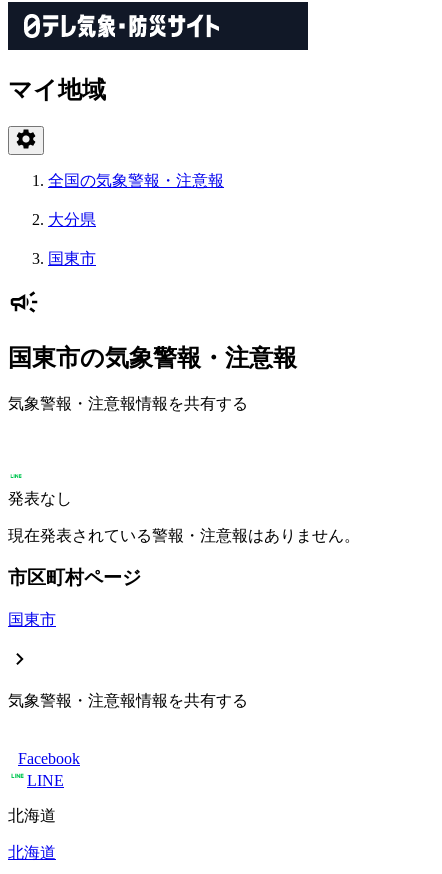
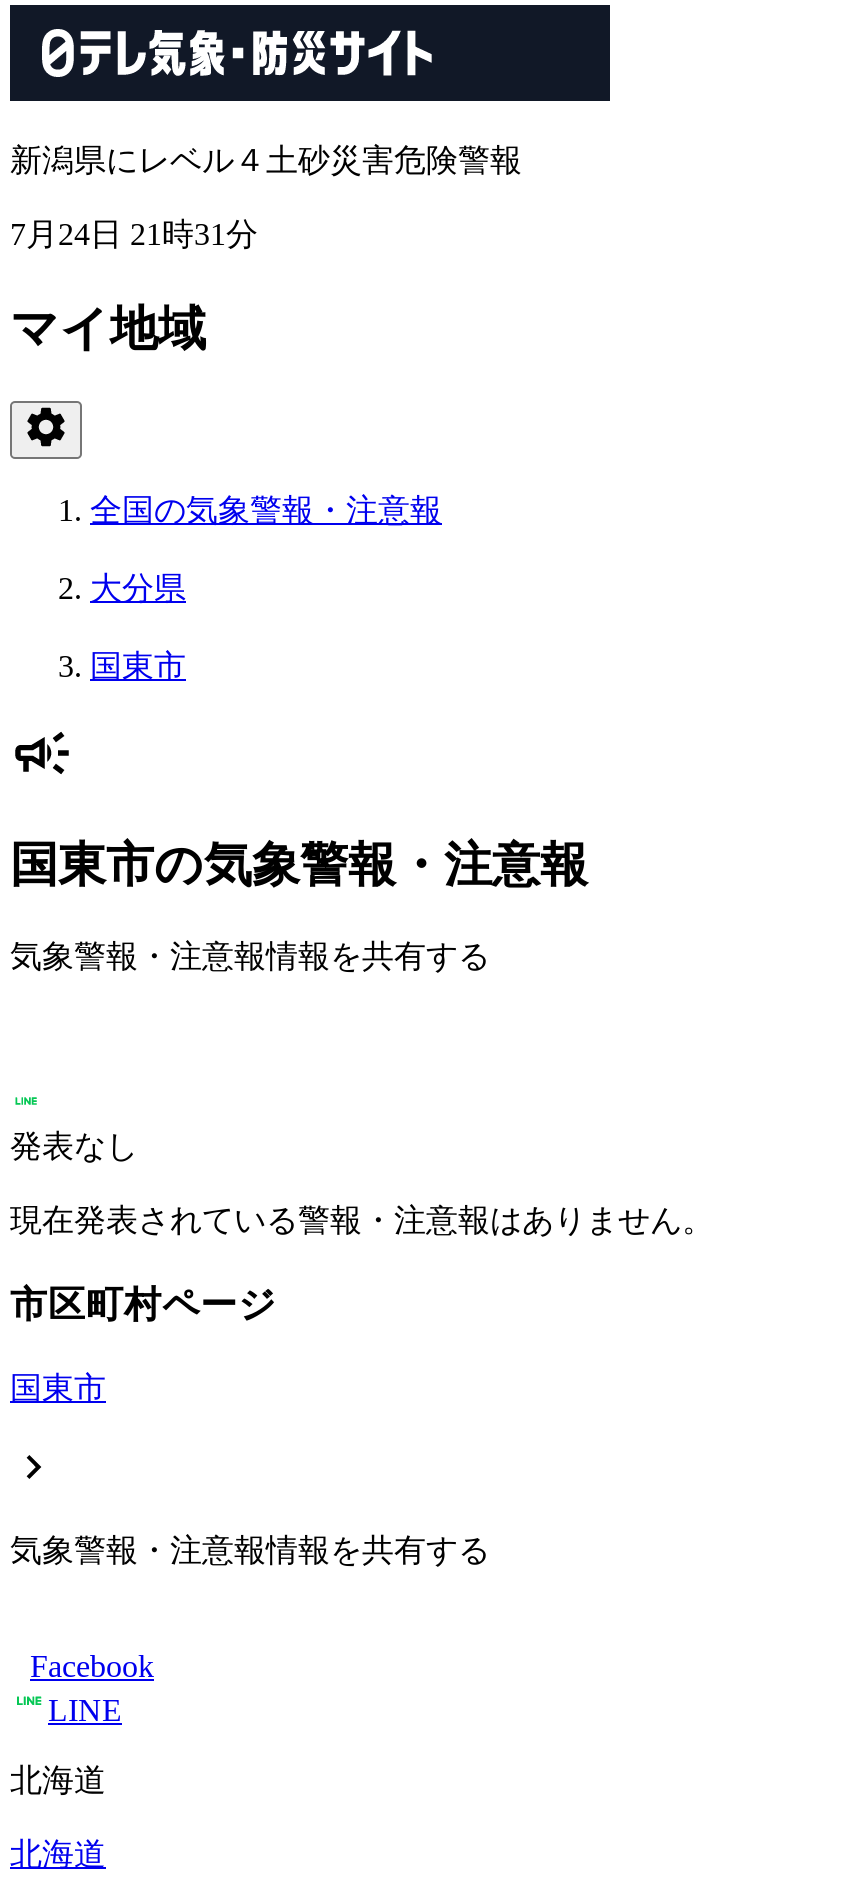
+ 新潟県にレベル４土砂災害危険警報
+ 7月24日 21時31分
